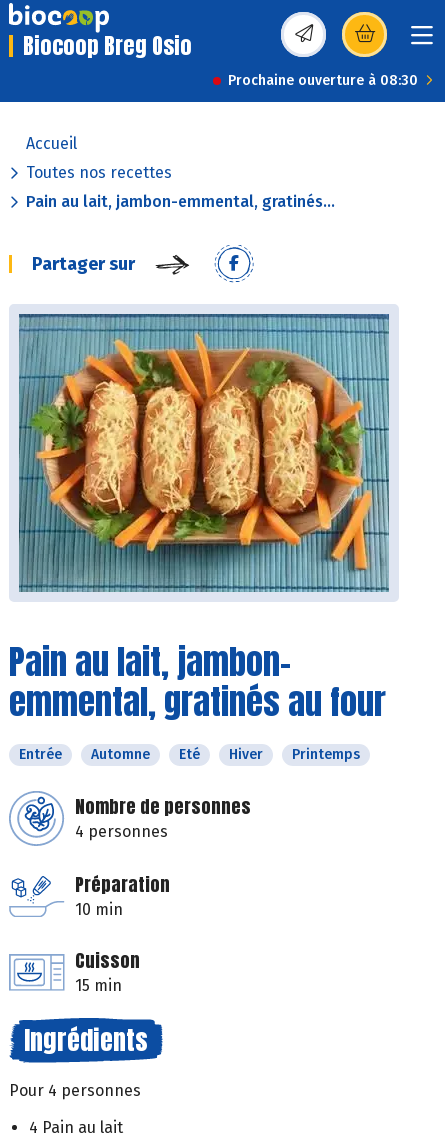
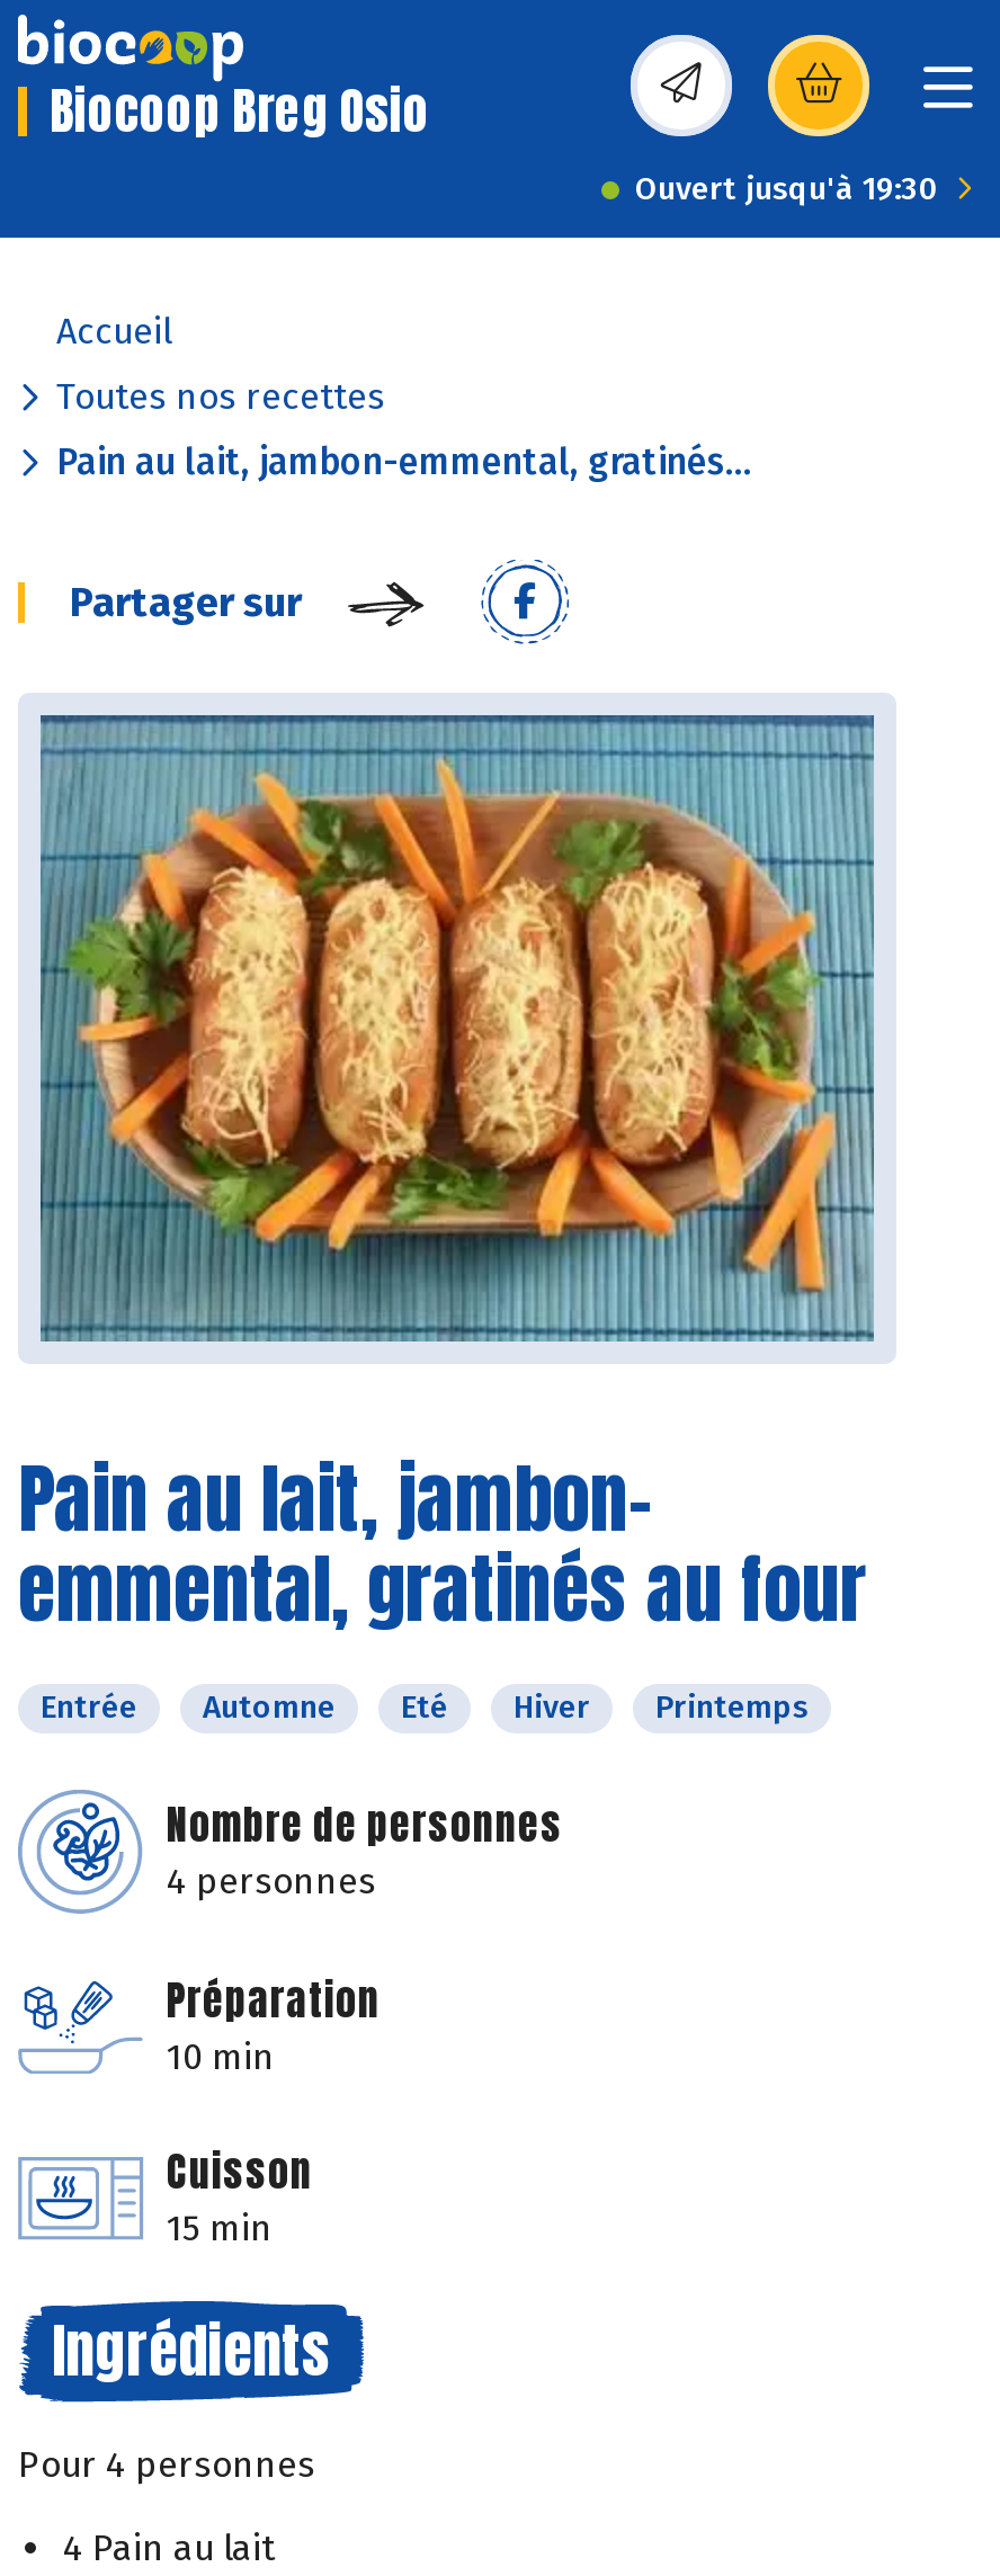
- Prochaine ouverture à 08:30
+ Ouvert jusqu'à 19:30
